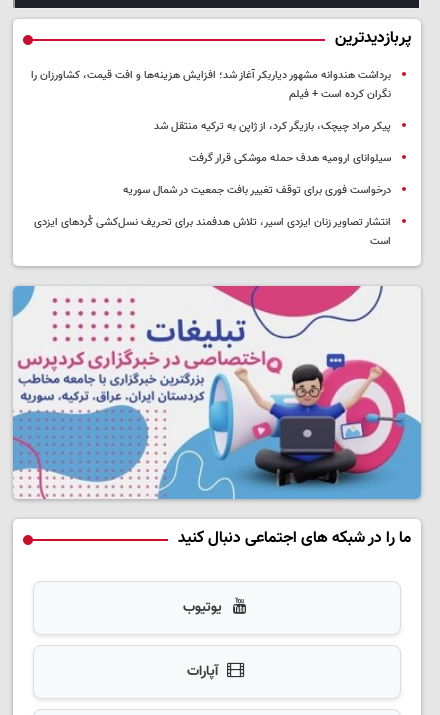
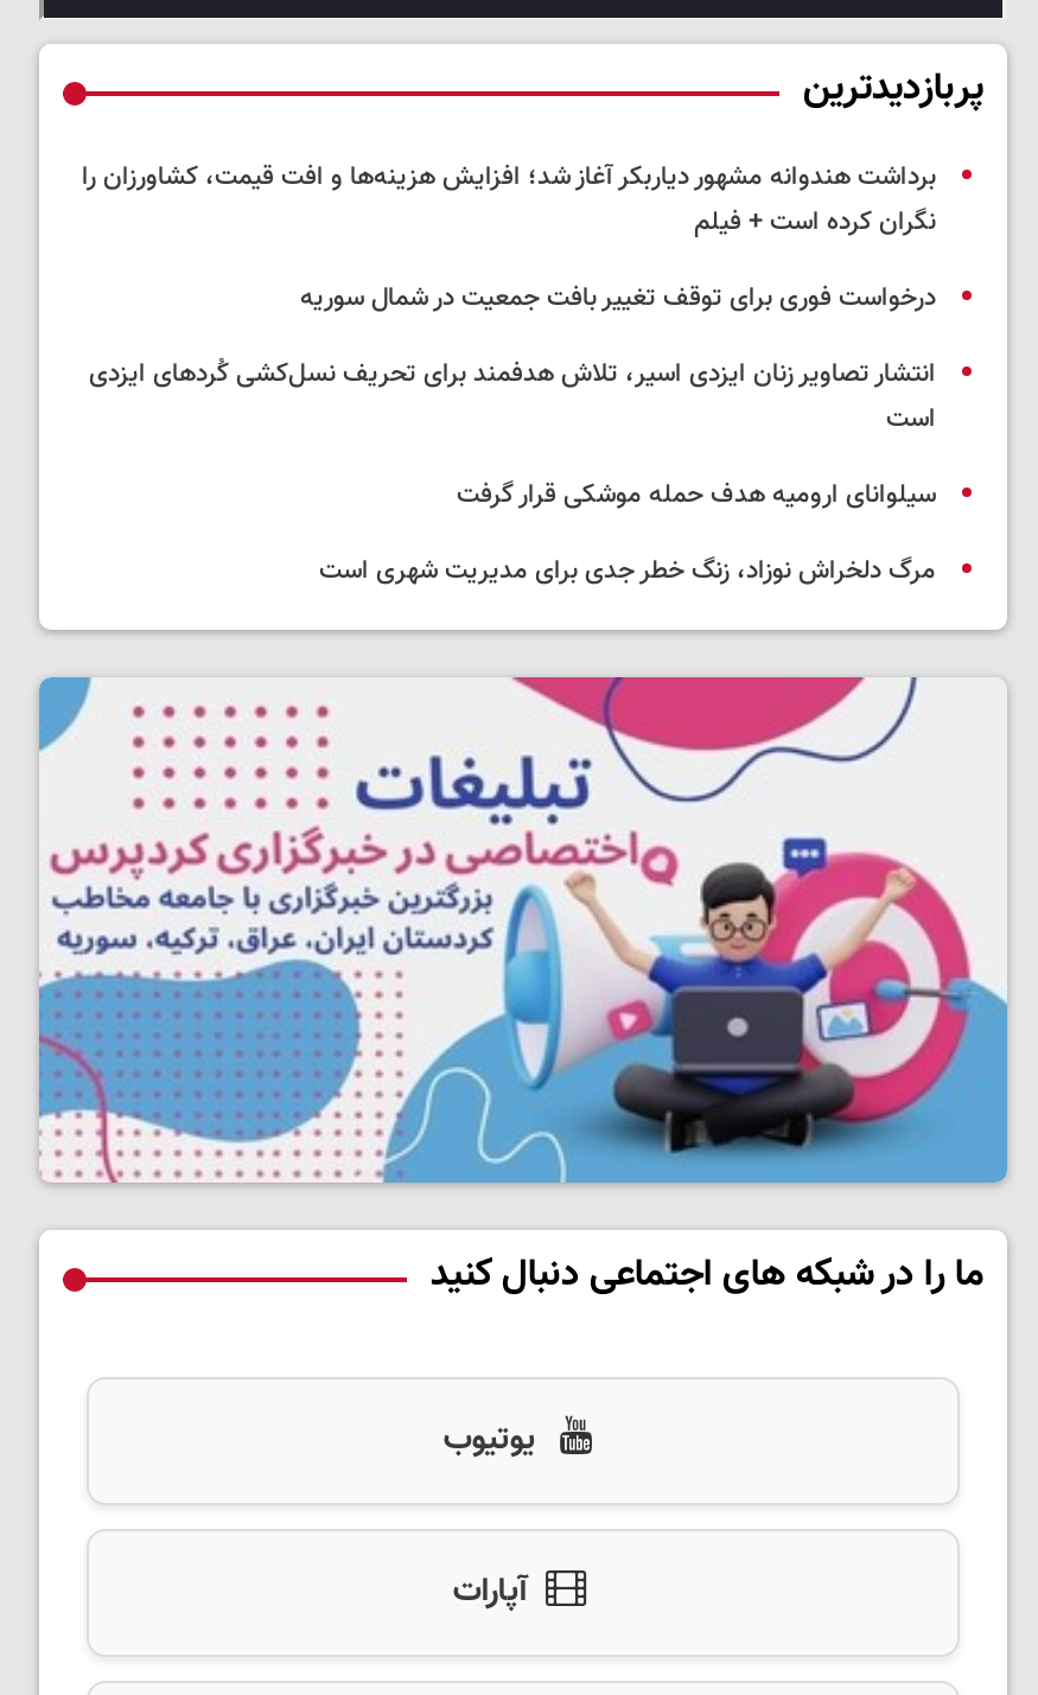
- پیکر مراد چیچک، بازیگر کرد، از ژاپن به ترکیه منتقل شد

moved down: سیلوانای ارومیه هدف حمله موشکی قرار گرفت

moved up: درخواست فوری برای توقف تغییر بافت جمعیت در شمال سوریه | انتشار تصاویر زنان ایزدی اسیر، تلاش هدفمند برای تحریف نسل‌کشی کُردهای ایزدی‌ | است

+ مرگ دلخراش نوزاد، زنگ خطر جدی برای مدیریت شهری است
